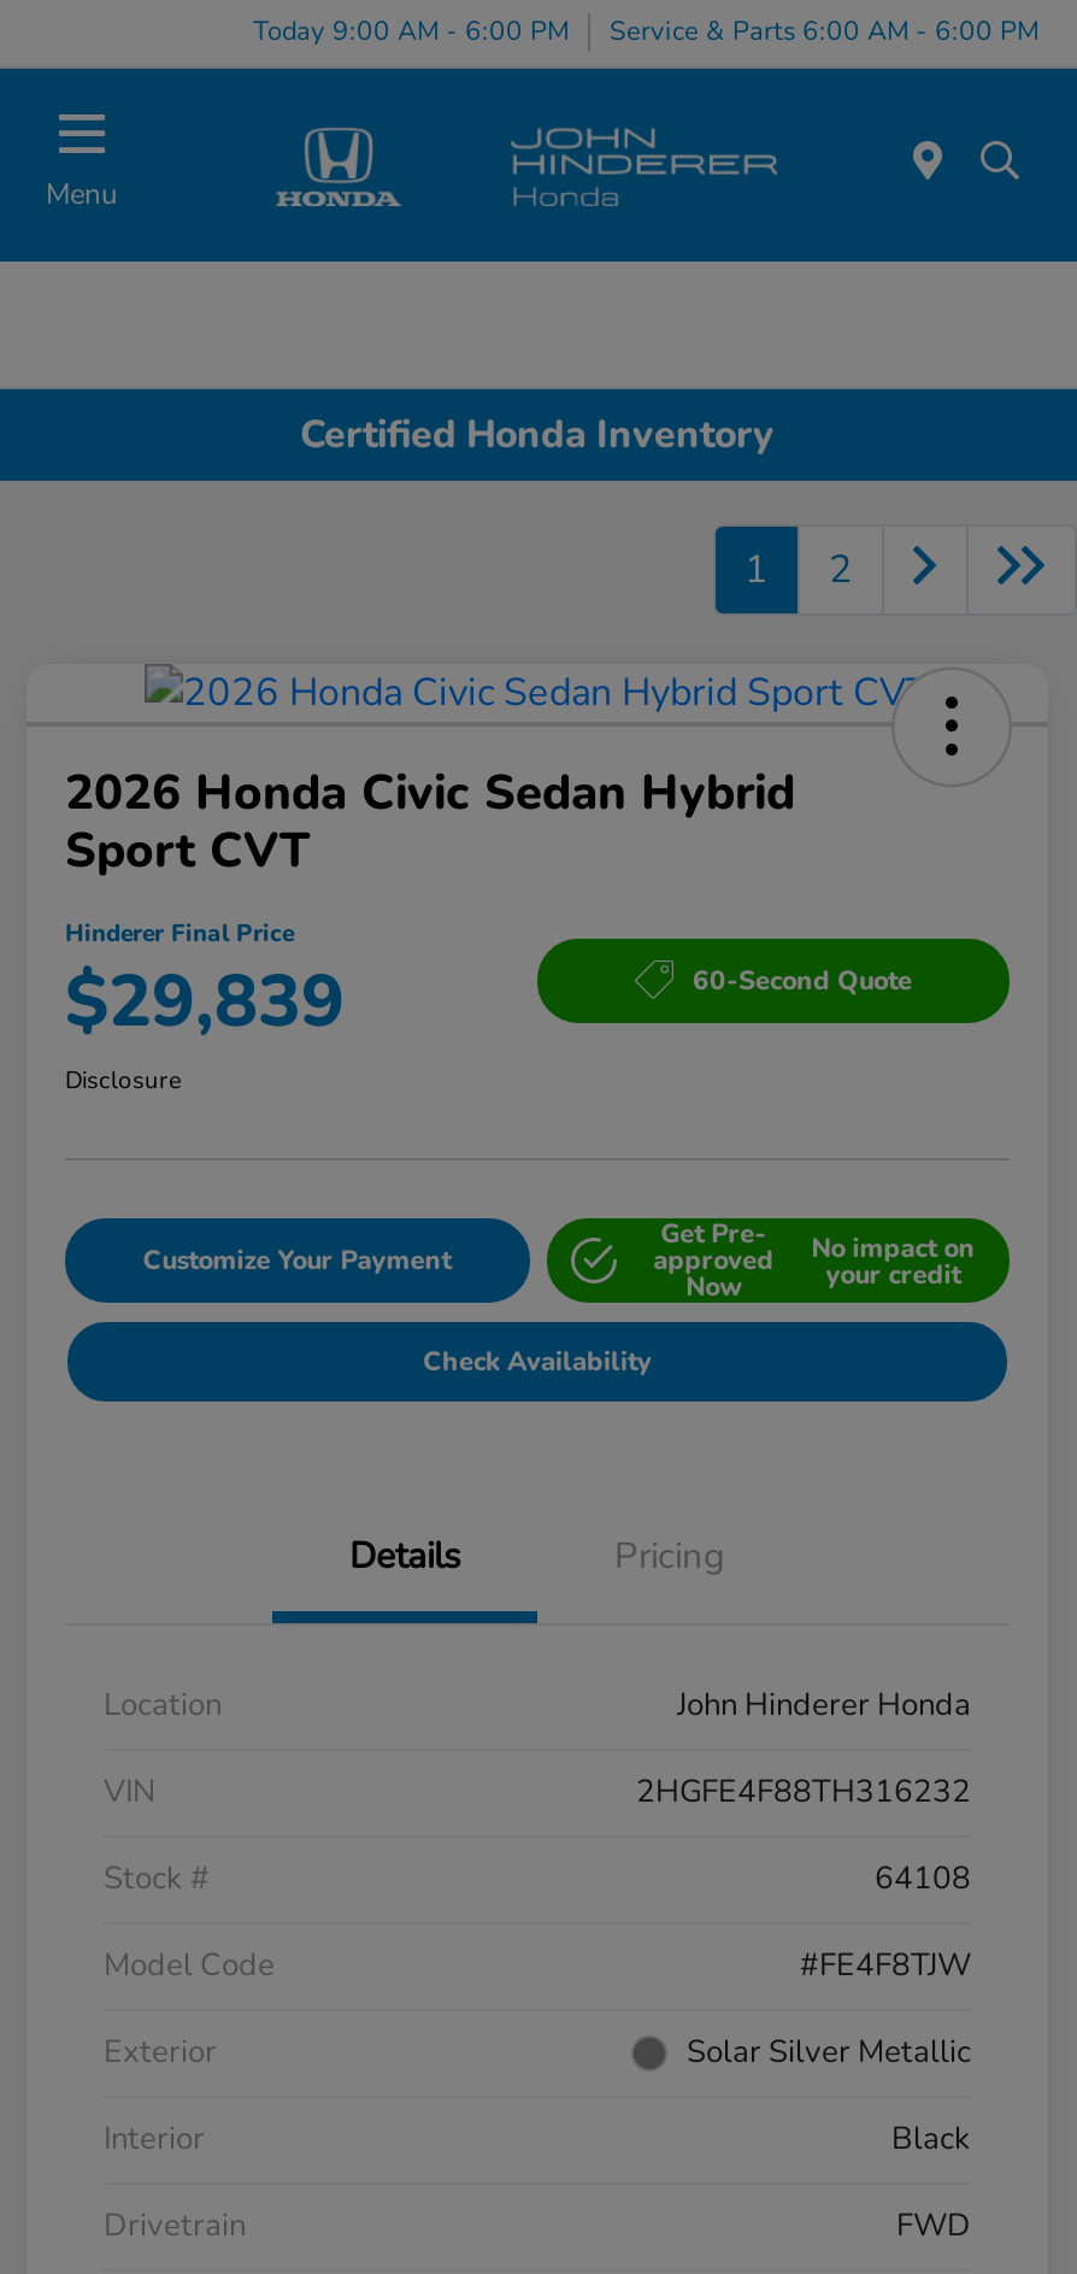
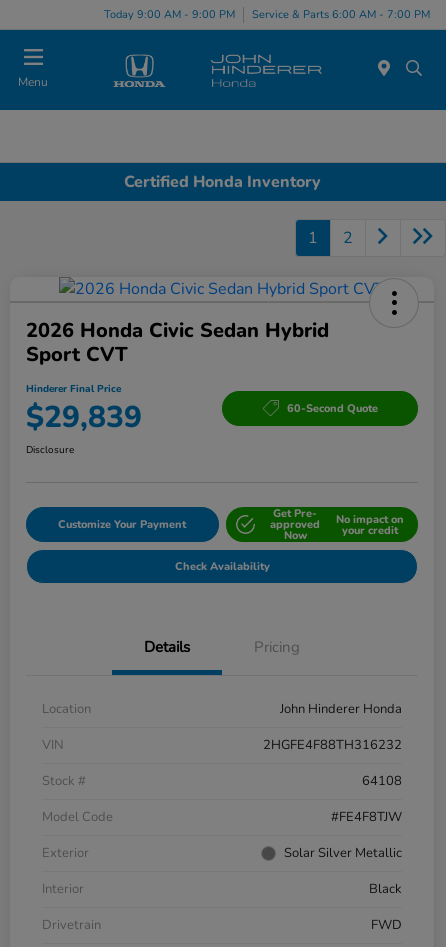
- Today 9:00 AM - 6:00 PM
+ Today 9:00 AM - 9:00 PM

- Service & Parts 6:00 AM - 6:00 PM
+ Service & Parts 6:00 AM - 7:00 PM
